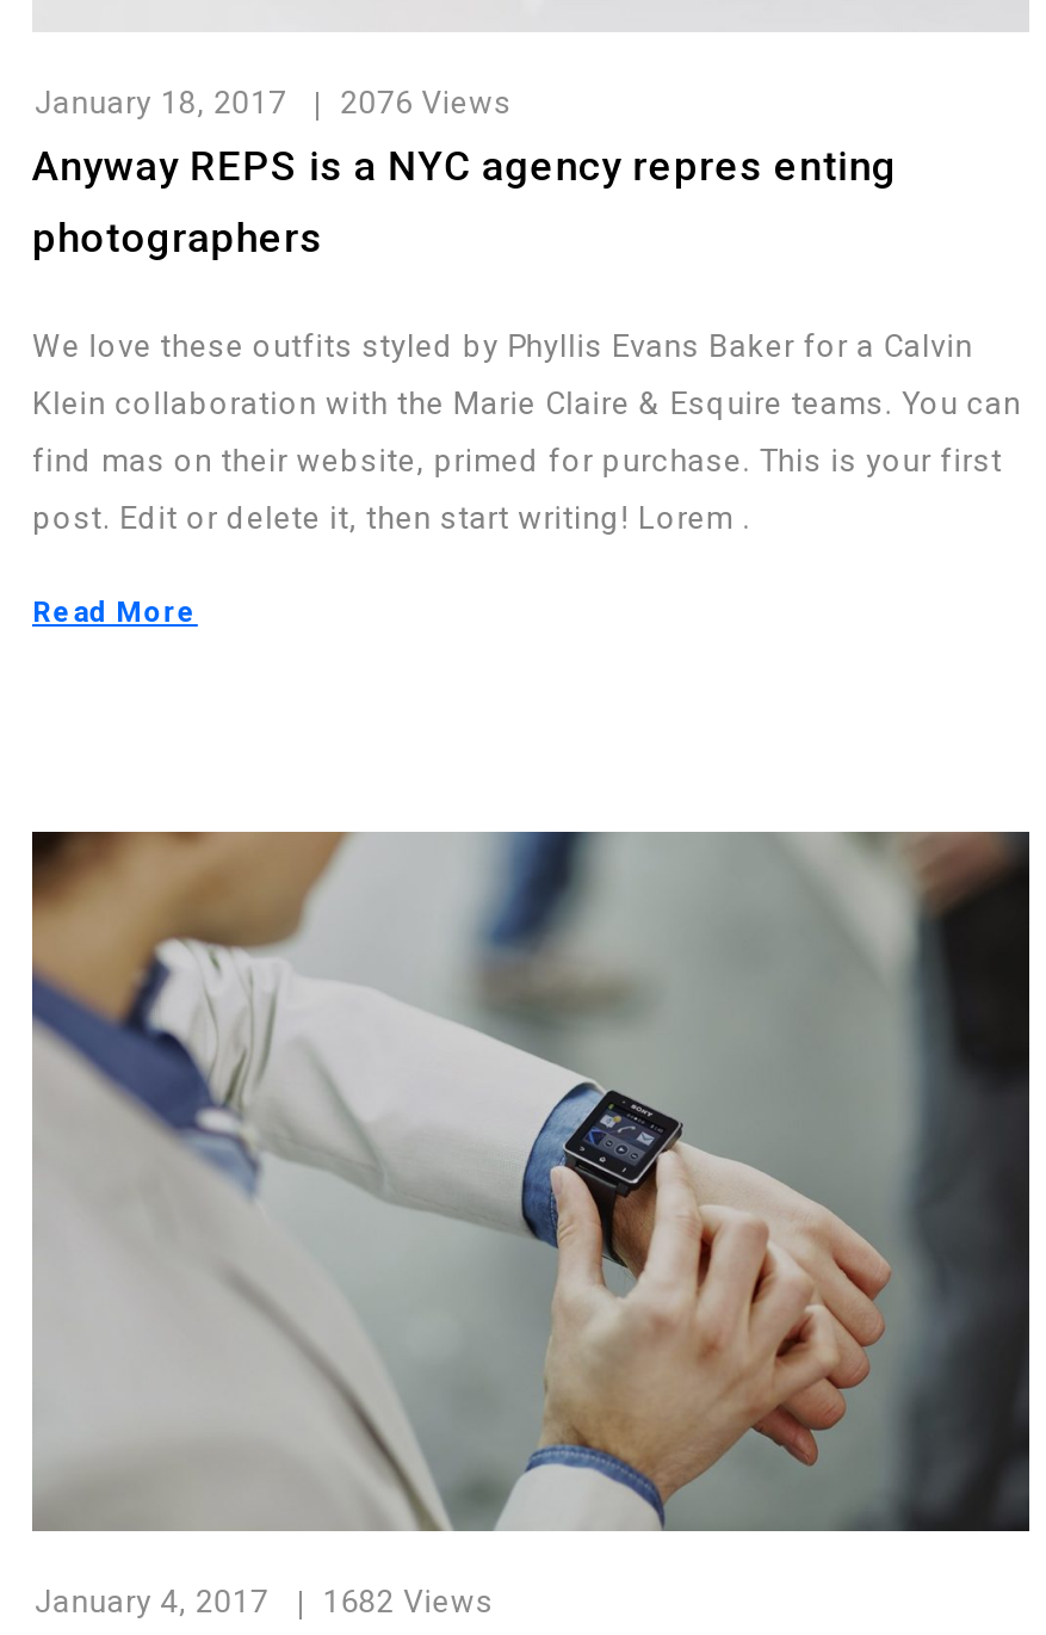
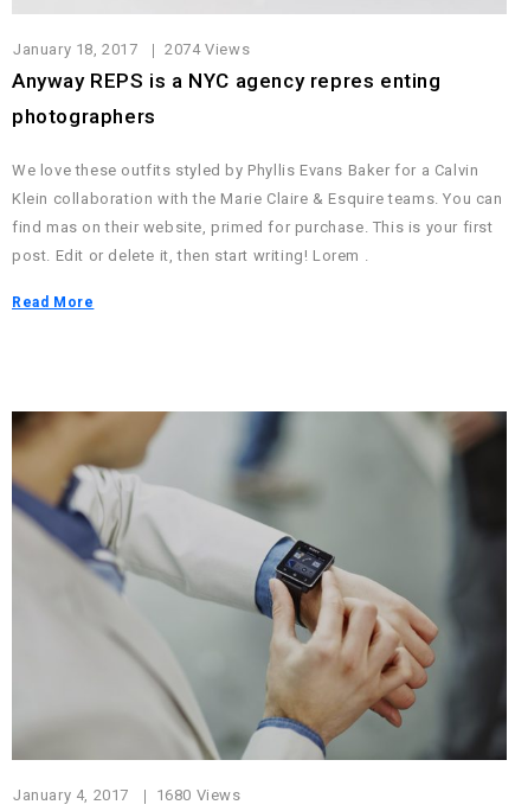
- January 18, 2017 2076 Views
+ January 18, 2017 2074 Views

- January 4, 2017 1682 Views
+ January 4, 2017 1680 Views
